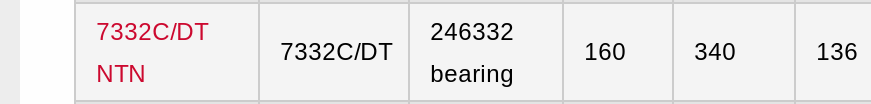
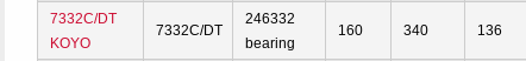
- NTN
+ KOYO
